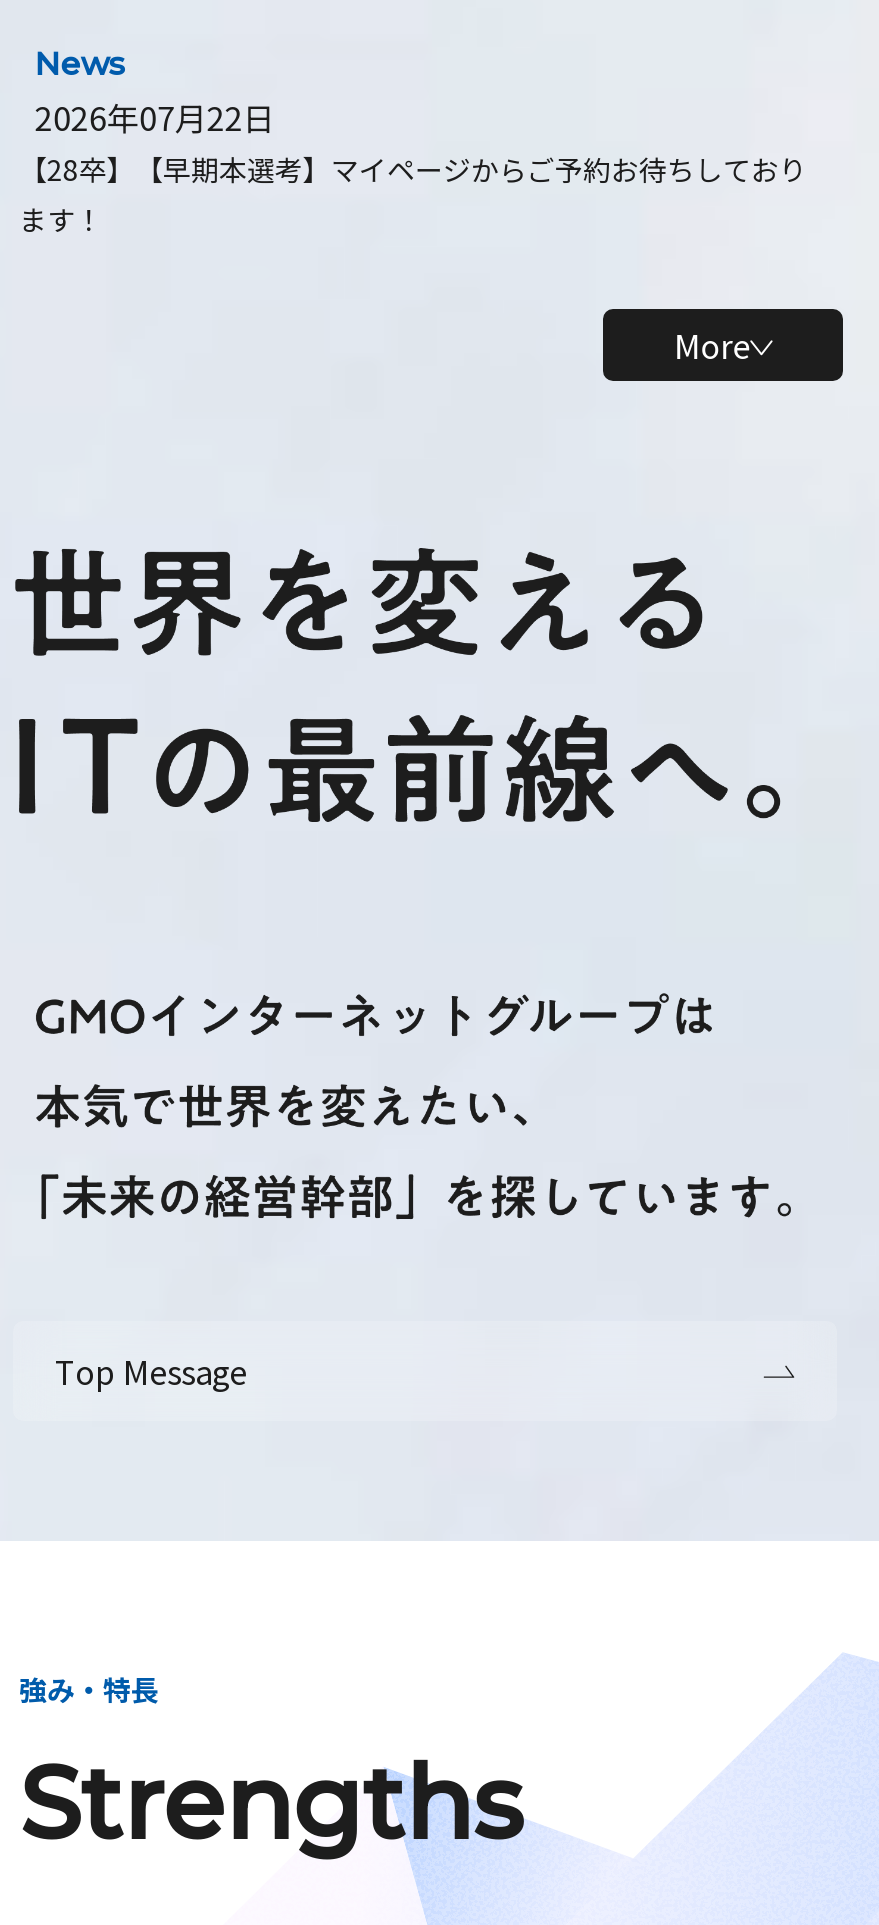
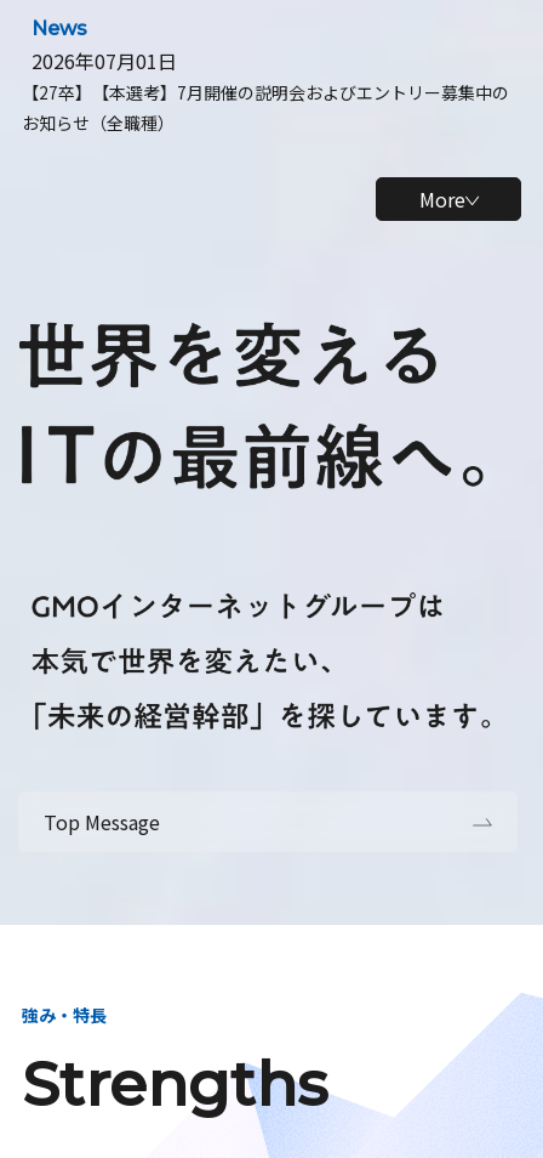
- 2026年07月22日
- 【28卒】【早期本選考】マイページからご予約お待ちしており
- ます！
+ 2026年07月01日
+ 【27卒】【本選考】7月開催の説明会およびエントリー募集中の
+ お知らせ（全職種）
